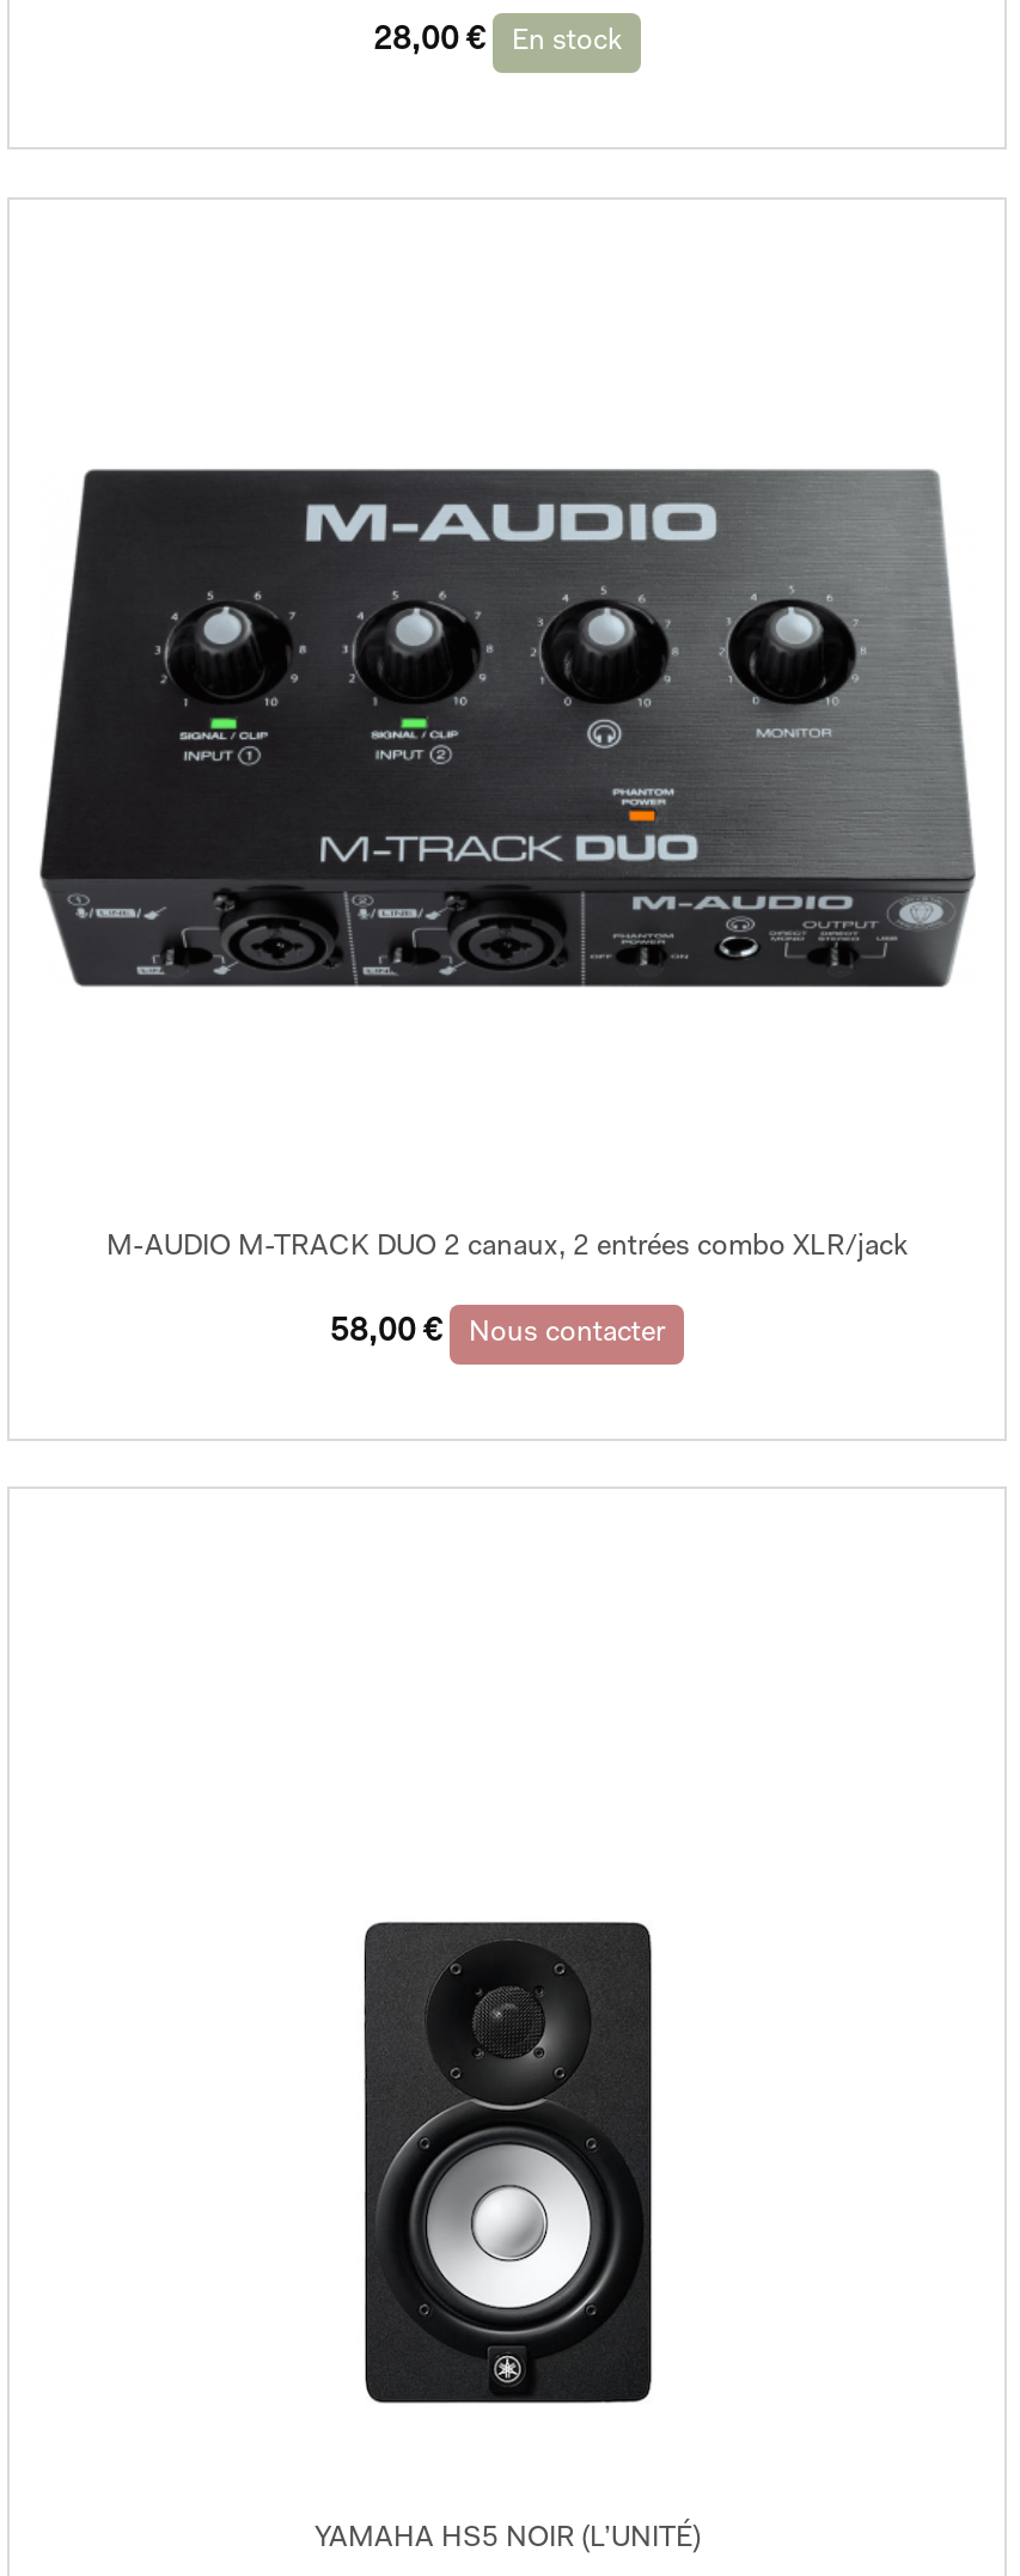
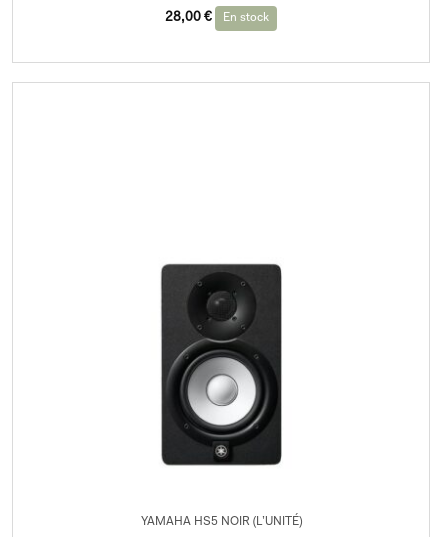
- [image]

- M-AUDIO M-TRACK DUO 2 canaux, 2 entrées combo XLR/jack
- 58,00 €
- Nous contacter
